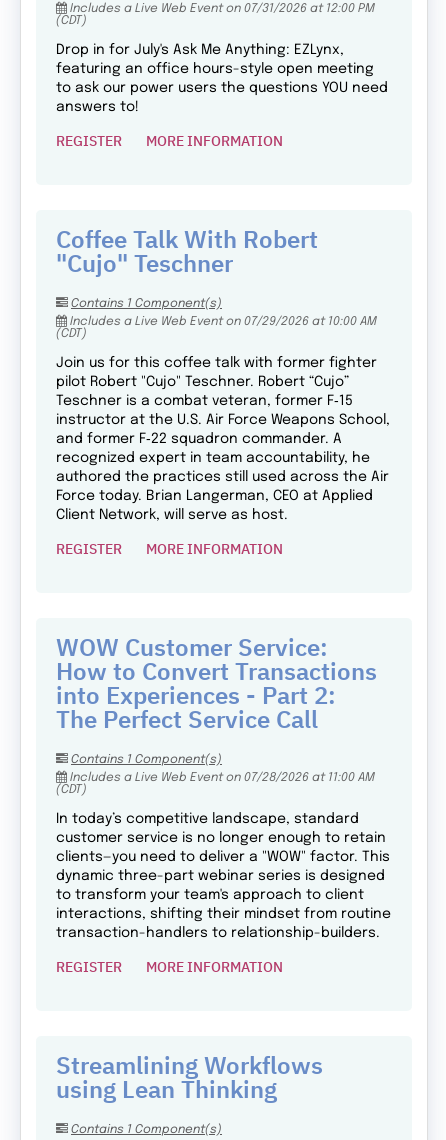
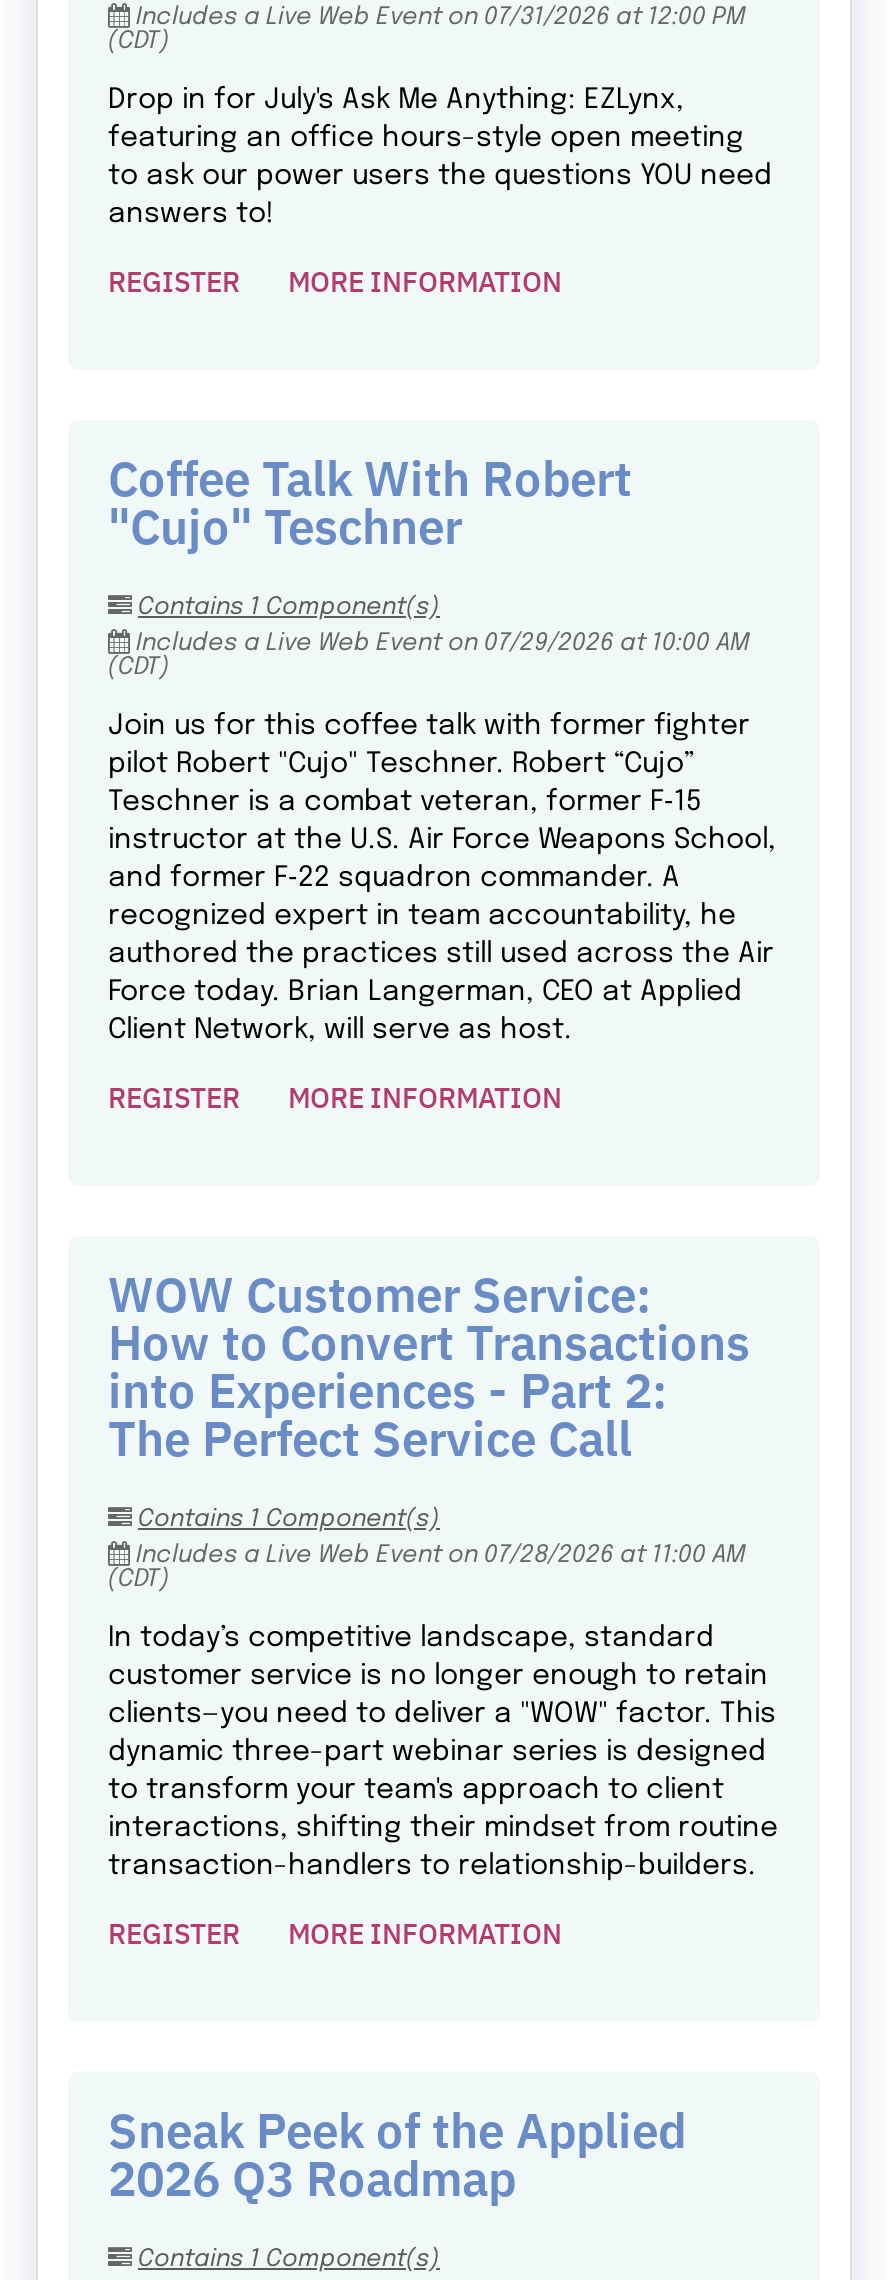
- Streamlining Workflows
- using Lean Thinking
+ Sneak Peek of the Applied
+ 2026 Q3 Roadmap
